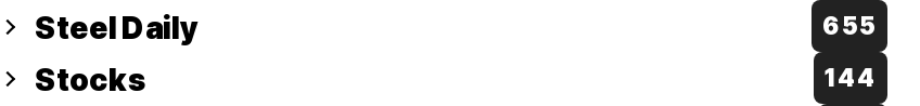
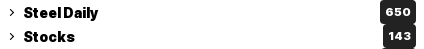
- 655
+ 650

- 144
+ 143
